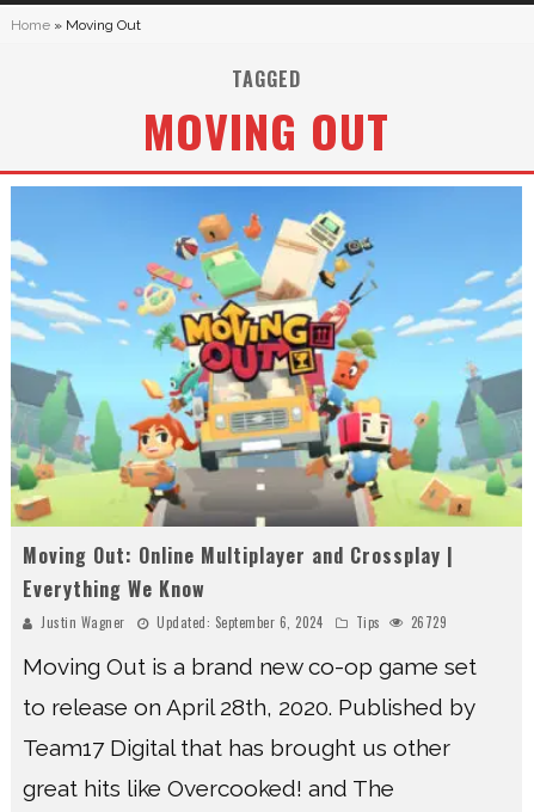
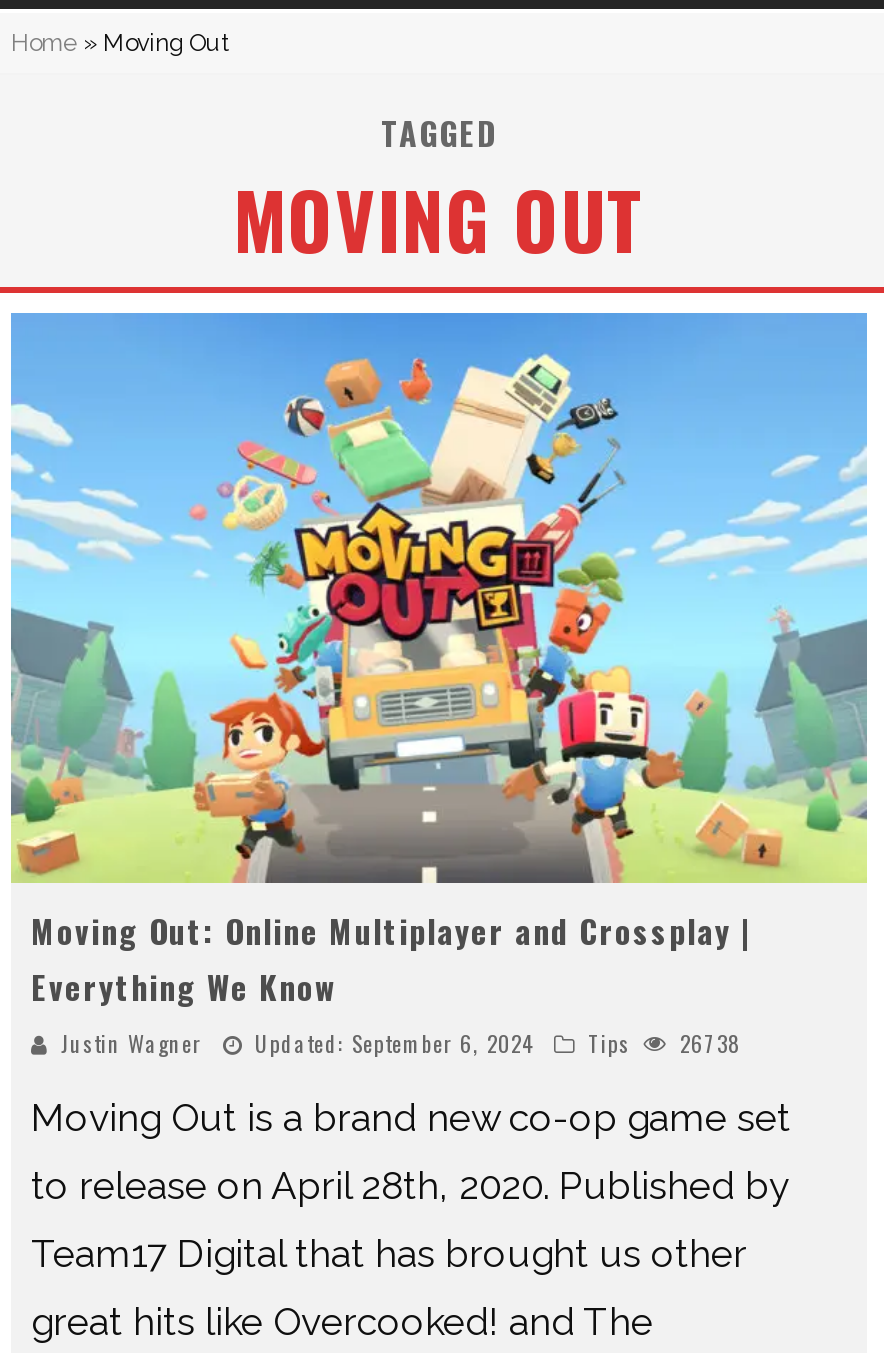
- Justin Wagner Updated: September 6, 2024 Tips 26729
+ Justin Wagner Updated: September 6, 2024 Tips 26738
